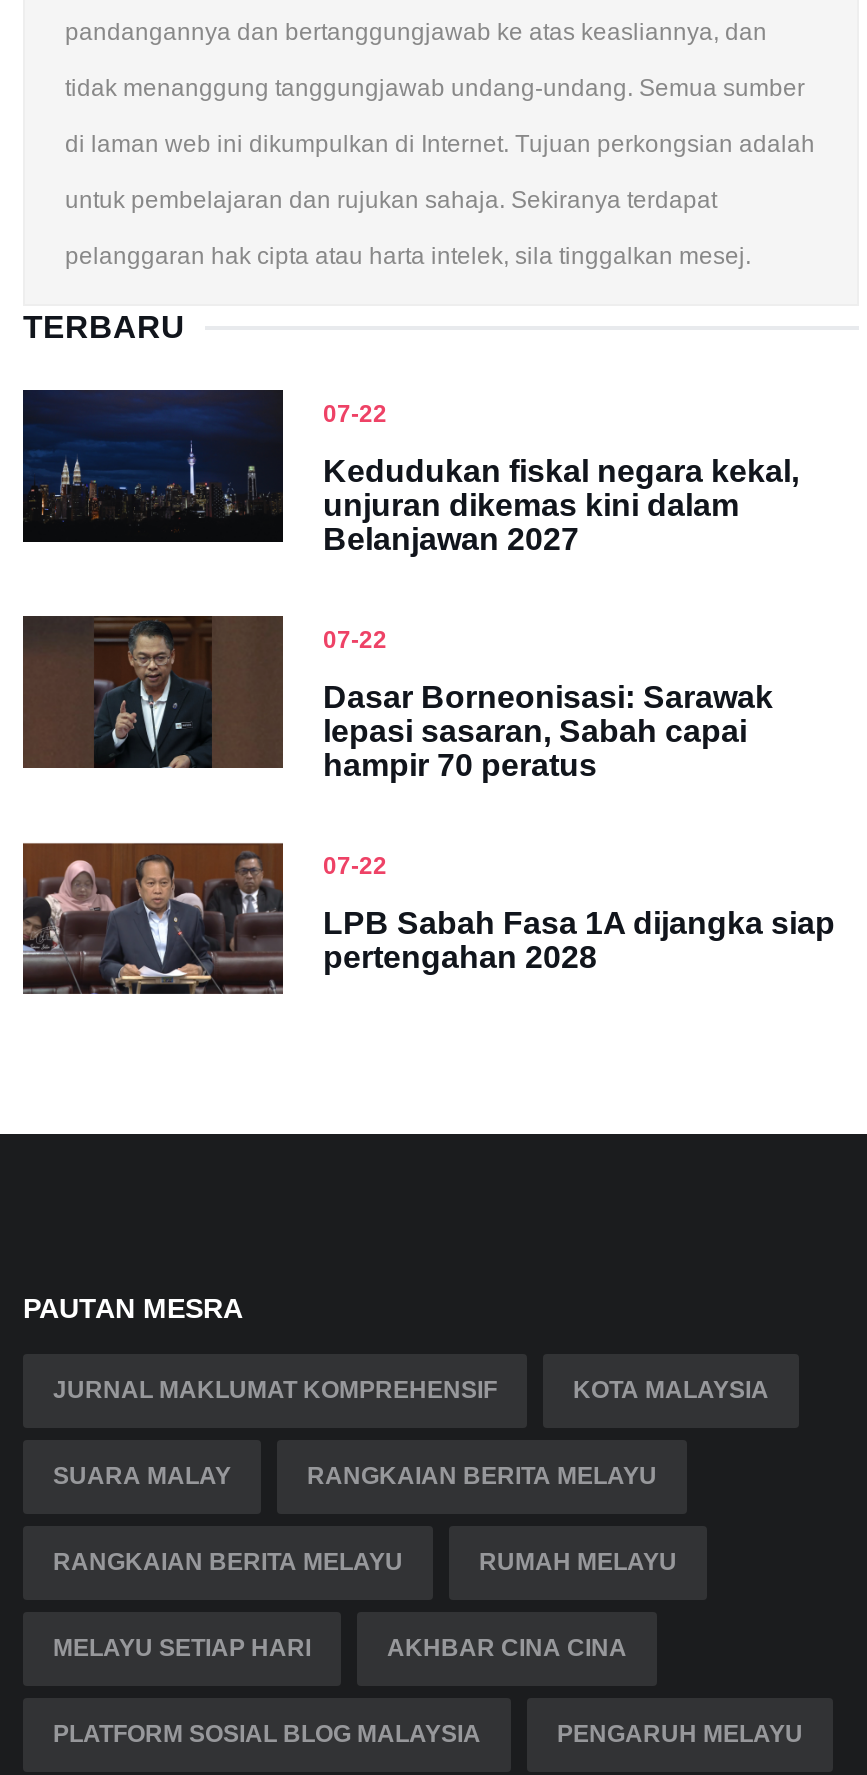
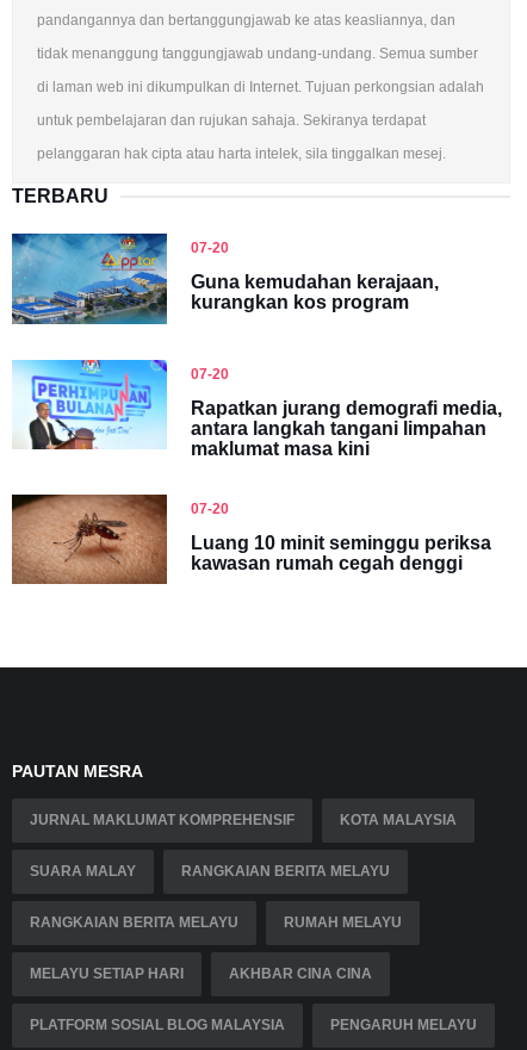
- [image]
- 07-22
+ [image]
+ 07-20

- Kedudukan fiskal negara kekal,
- unjuran dikemas kini dalam
- Belanjawan 2027
+ Guna kemudahan kerajaan,
+ kurangkan kos program

- [image]
- 07-22
+ [image]
+ 07-20

- Dasar Borneonisasi: Sarawak
- lepasi sasaran, Sabah capai
- hampir 70 peratus
+ Rapatkan jurang demografi media,
+ antara langkah tangani limpahan
+ maklumat masa kini

- [image]
- 07-22
+ [image]
+ 07-20

- LPB Sabah Fasa 1A dijangka siap
- pertengahan 2028
+ Luang 10 minit seminggu periksa
+ kawasan rumah cegah denggi
